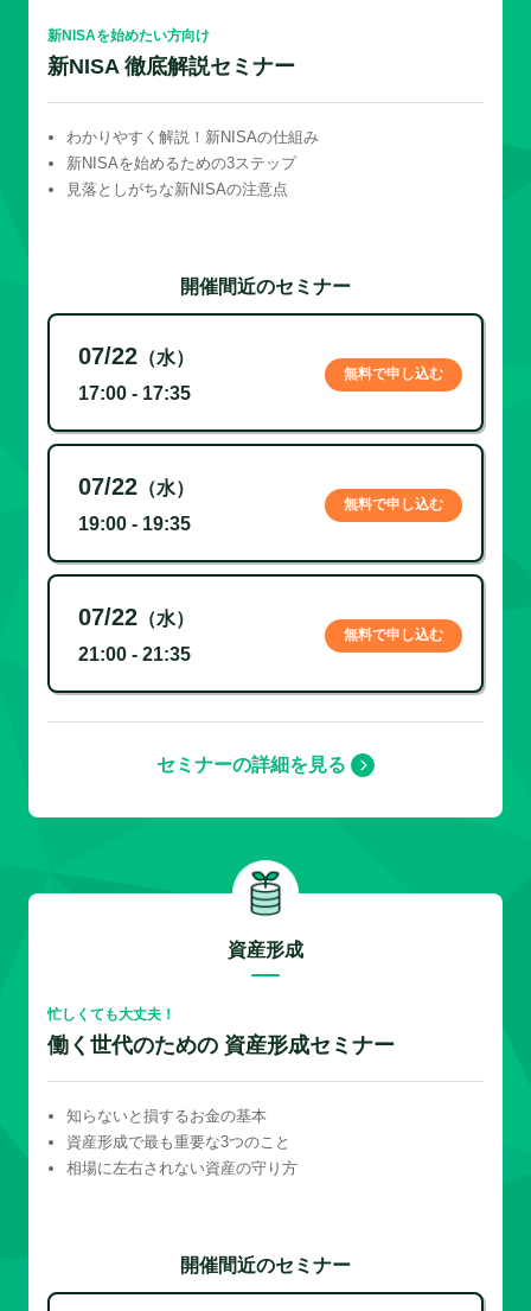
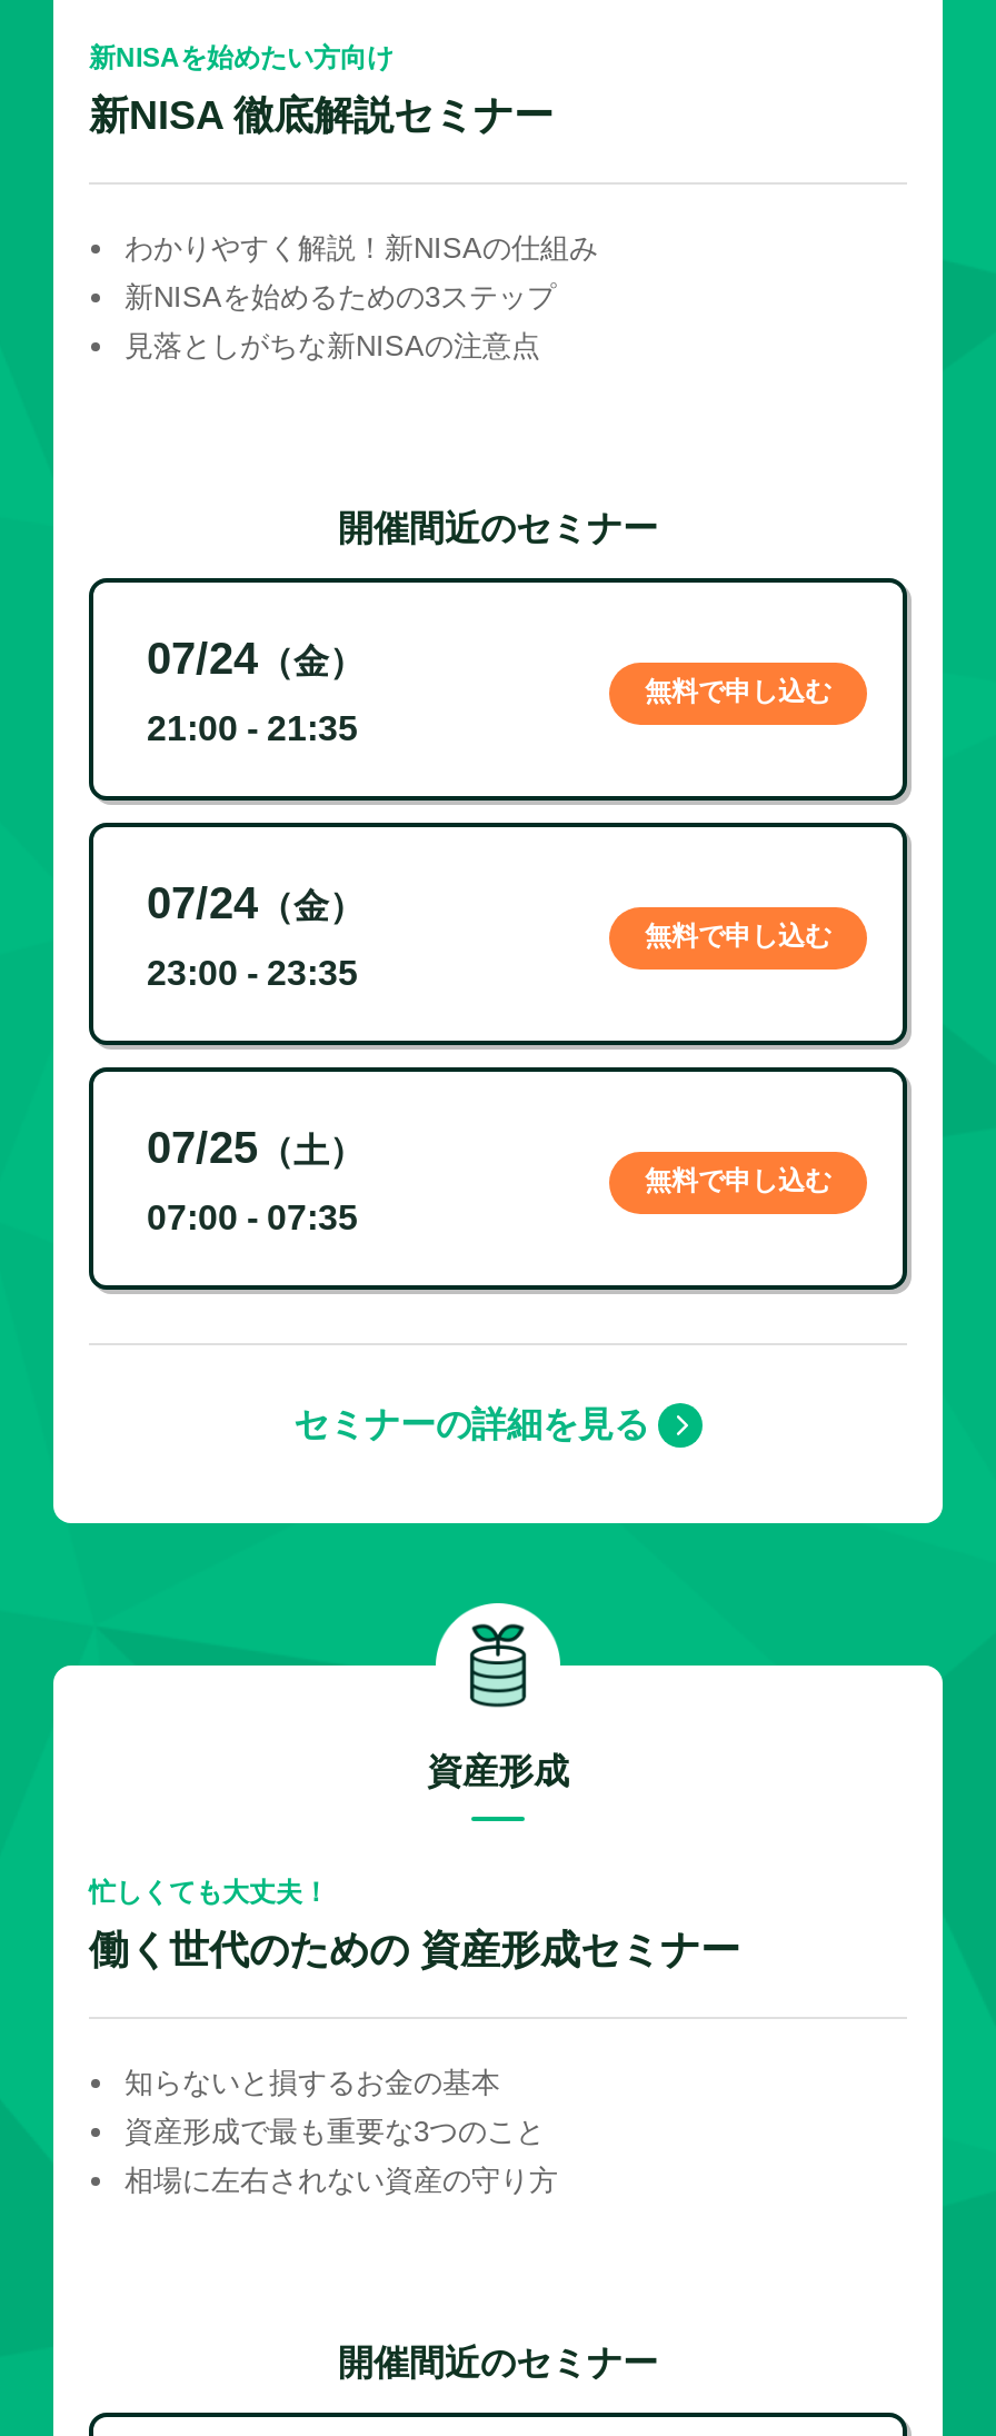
- 07/22（水）
+ 07/24（金）

- 17:00 - 17:35
+ 21:00 - 21:35

- 07/22（水）
+ 07/24（金）

- 19:00 - 19:35
+ 23:00 - 23:35

- 07/22（水）
+ 07/25（土）

- 21:00 - 21:35
+ 07:00 - 07:35
